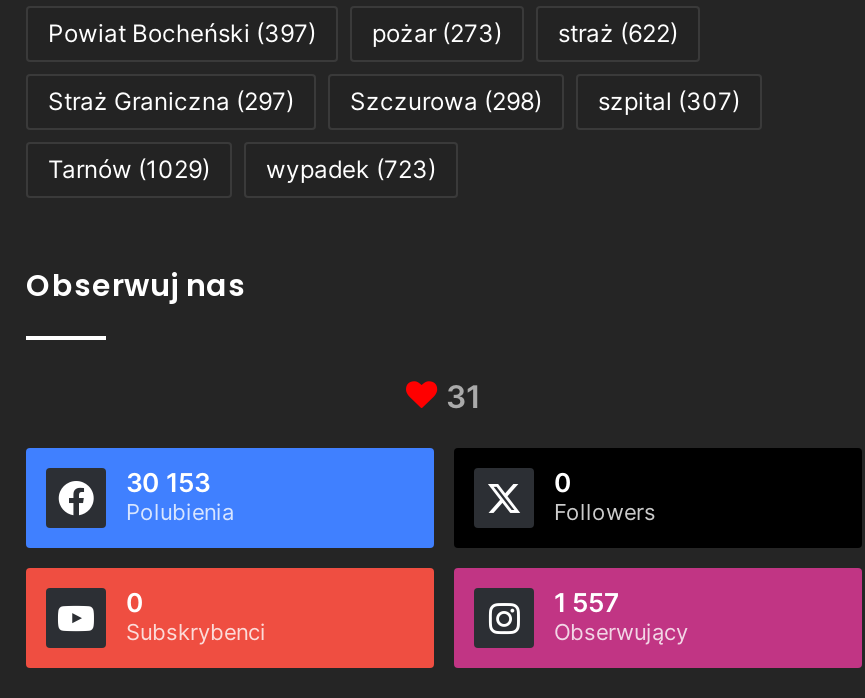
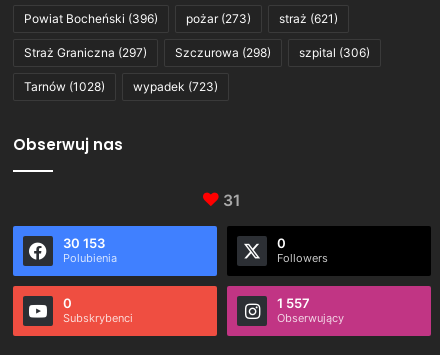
- Powiat Bocheński (397)
+ Powiat Bocheński (396)

- straż (622)
+ straż (621)

- Straż Graniczna (297) Szczurowa (298) szpital (307)
+ Straż Graniczna (297) Szczurowa (298) szpital (306)

- Tarnów (1029) wypadek (723)
+ Tarnów (1028) wypadek (723)
